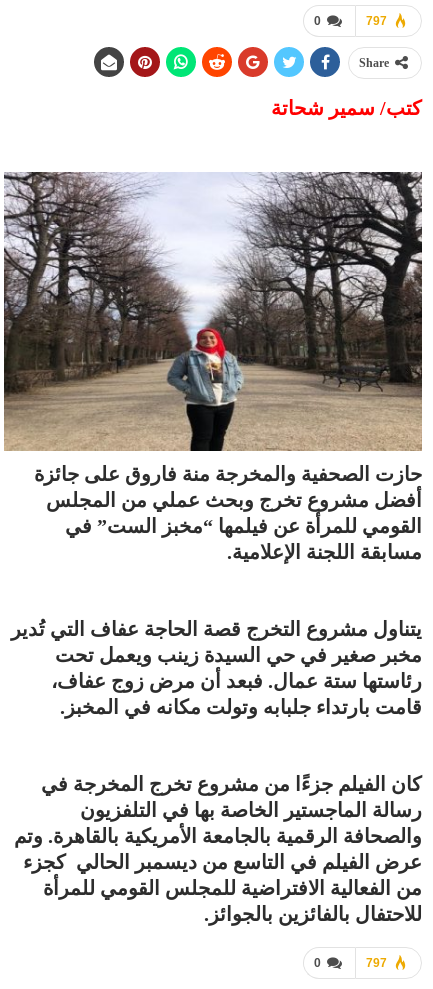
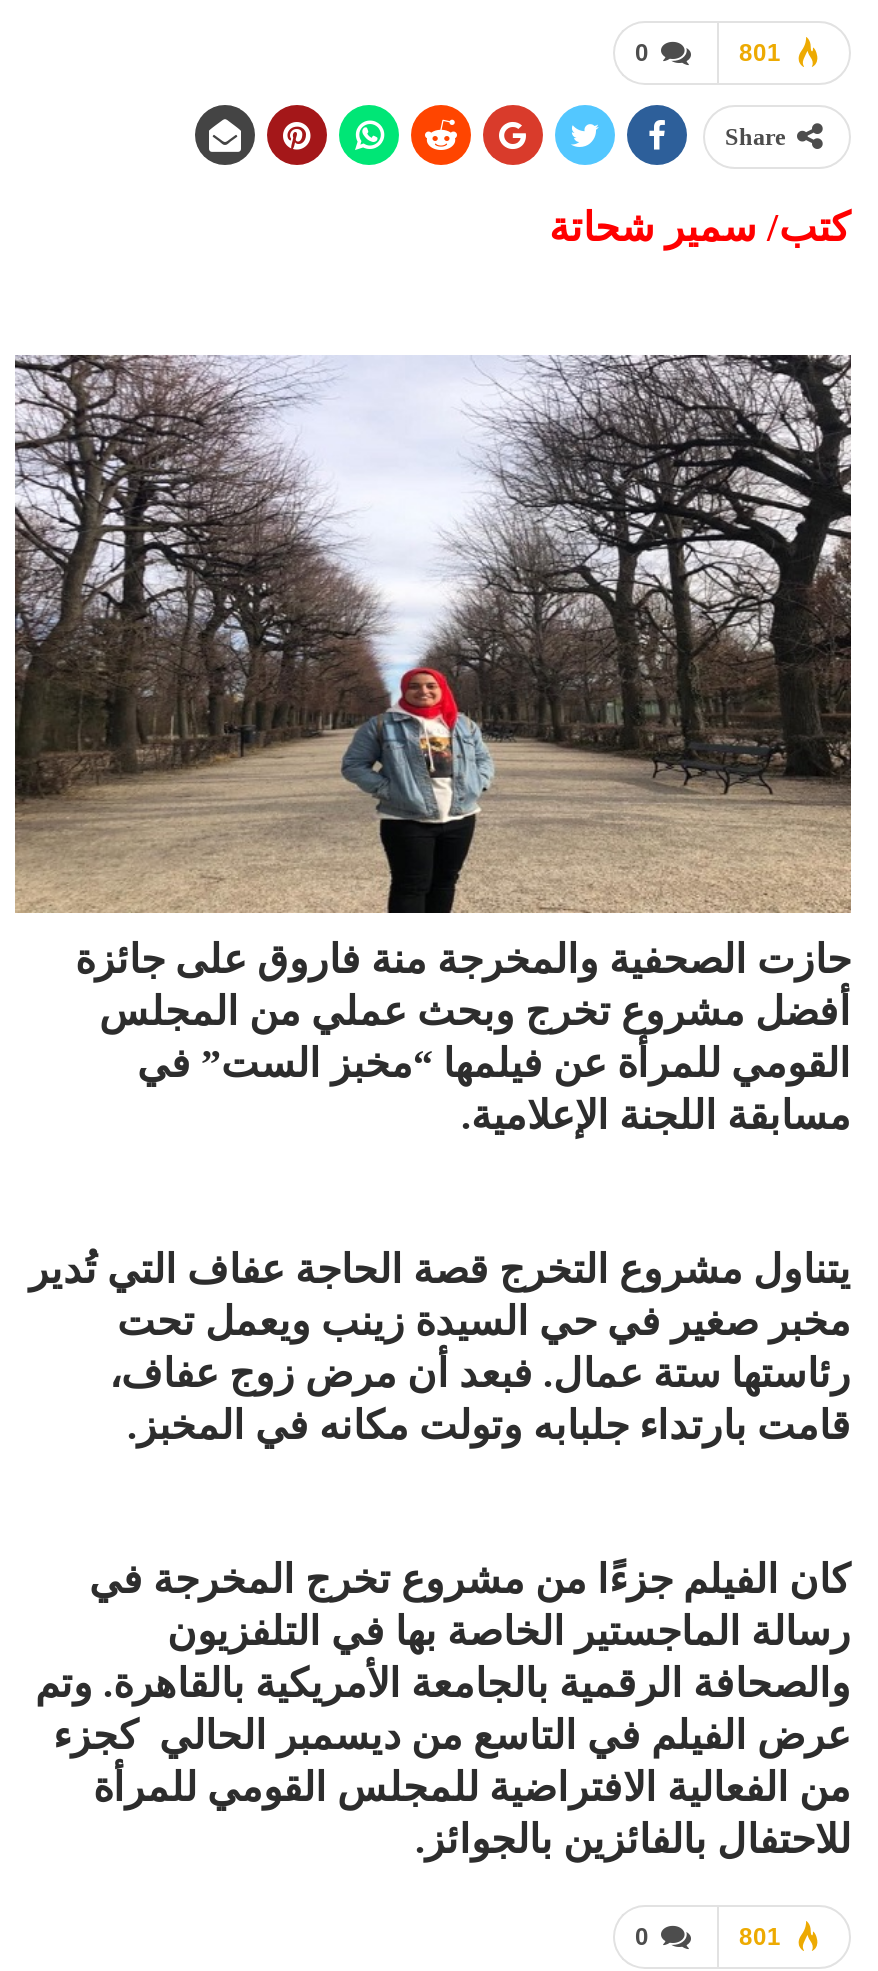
- 797
+ 801

- 797
+ 801
